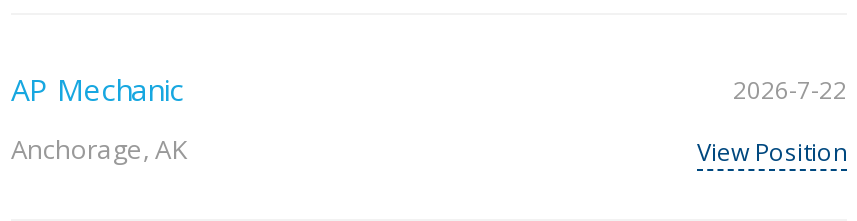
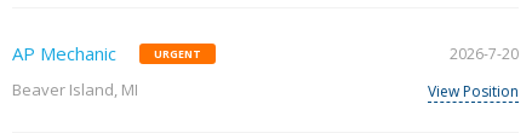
- 2026-7-22
+ 2026-7-20

- Anchorage, AK
+ URGENT
+ Beaver Island, MI
